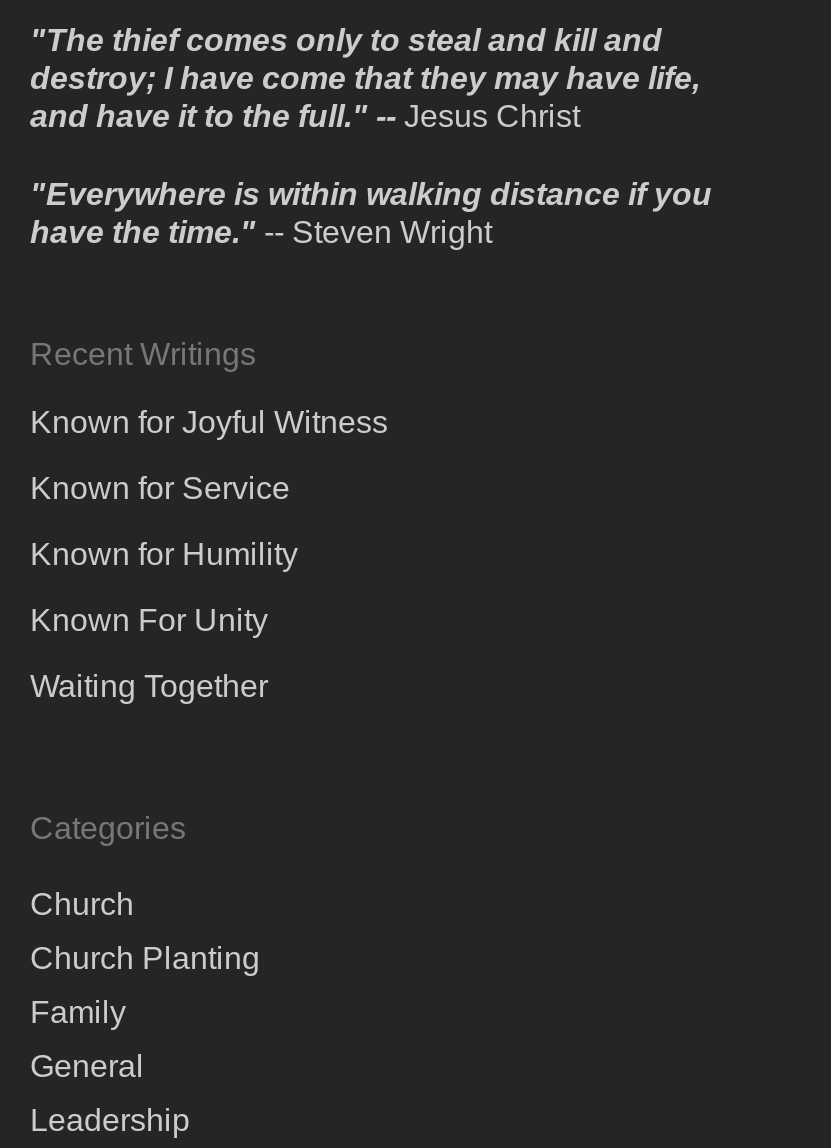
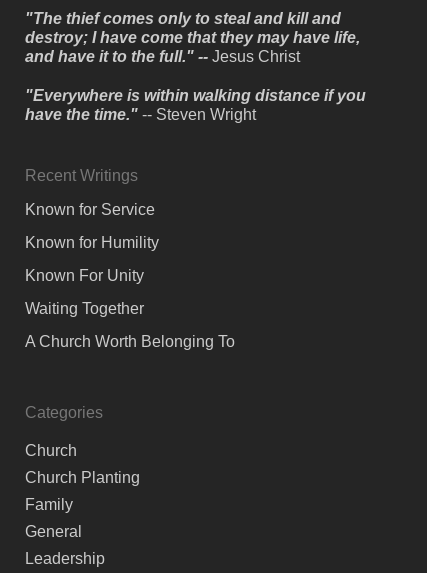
- Known for Joyful Witness

moved up: Known for Service | Known for Humility | Known For Unity | Waiting Together

+ A Church Worth Belonging To
